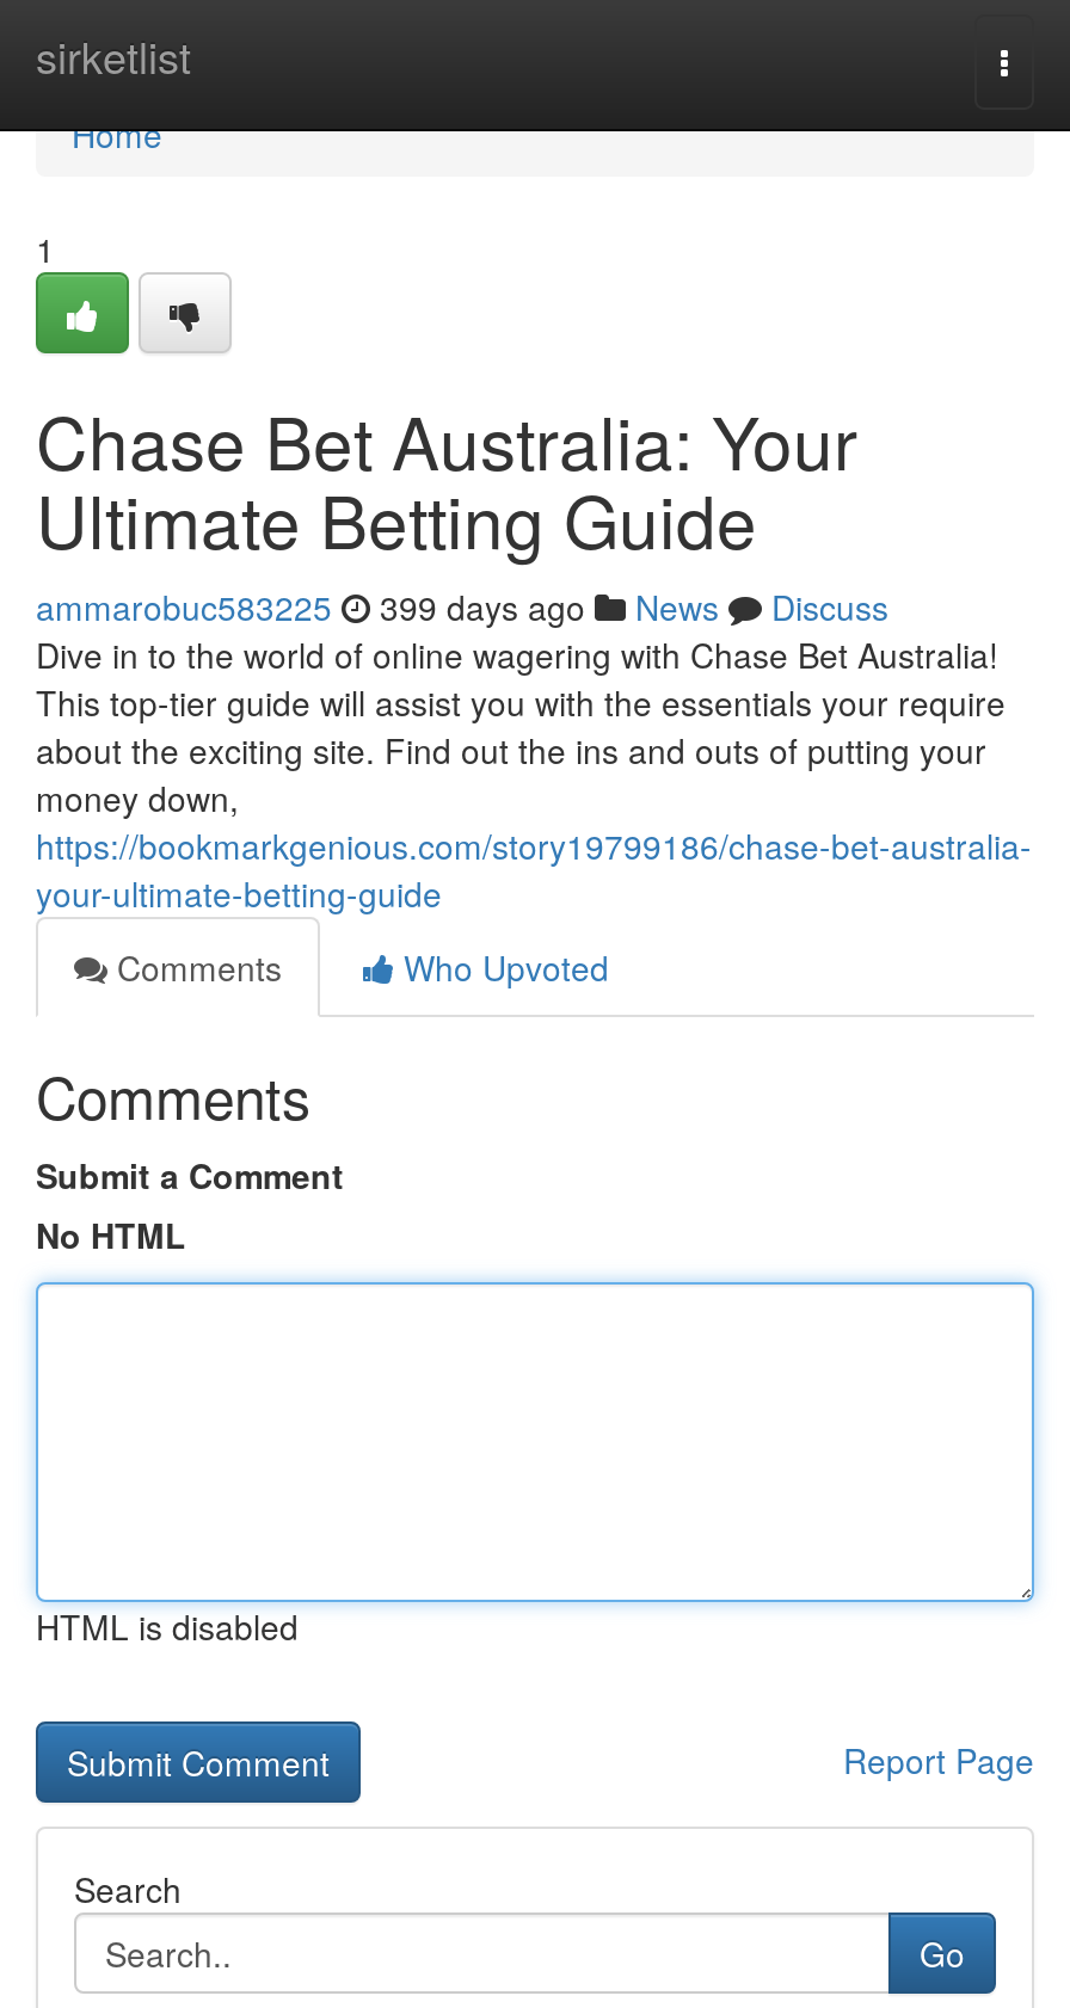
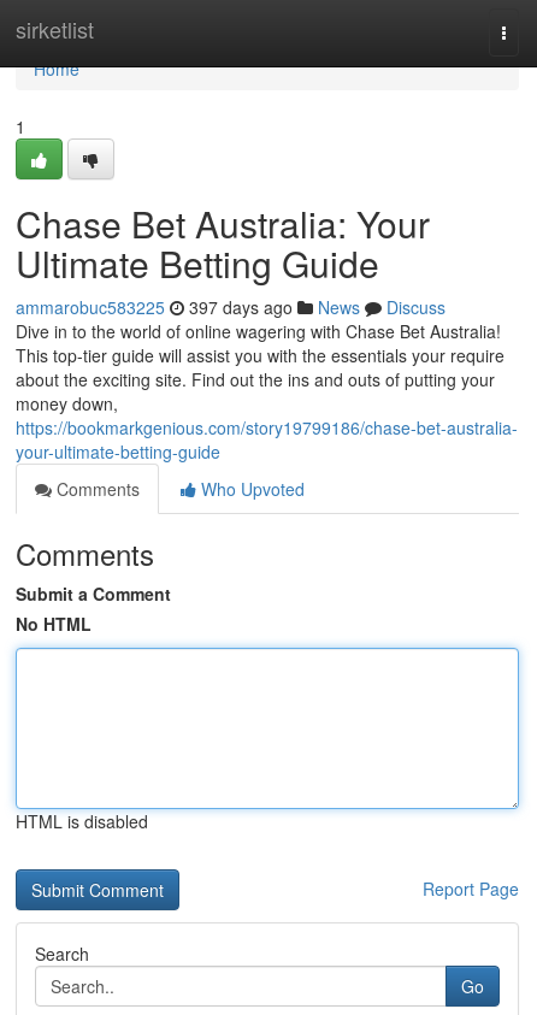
- ammarobuc583225 399 days ago News Discuss
+ ammarobuc583225 397 days ago News Discuss
